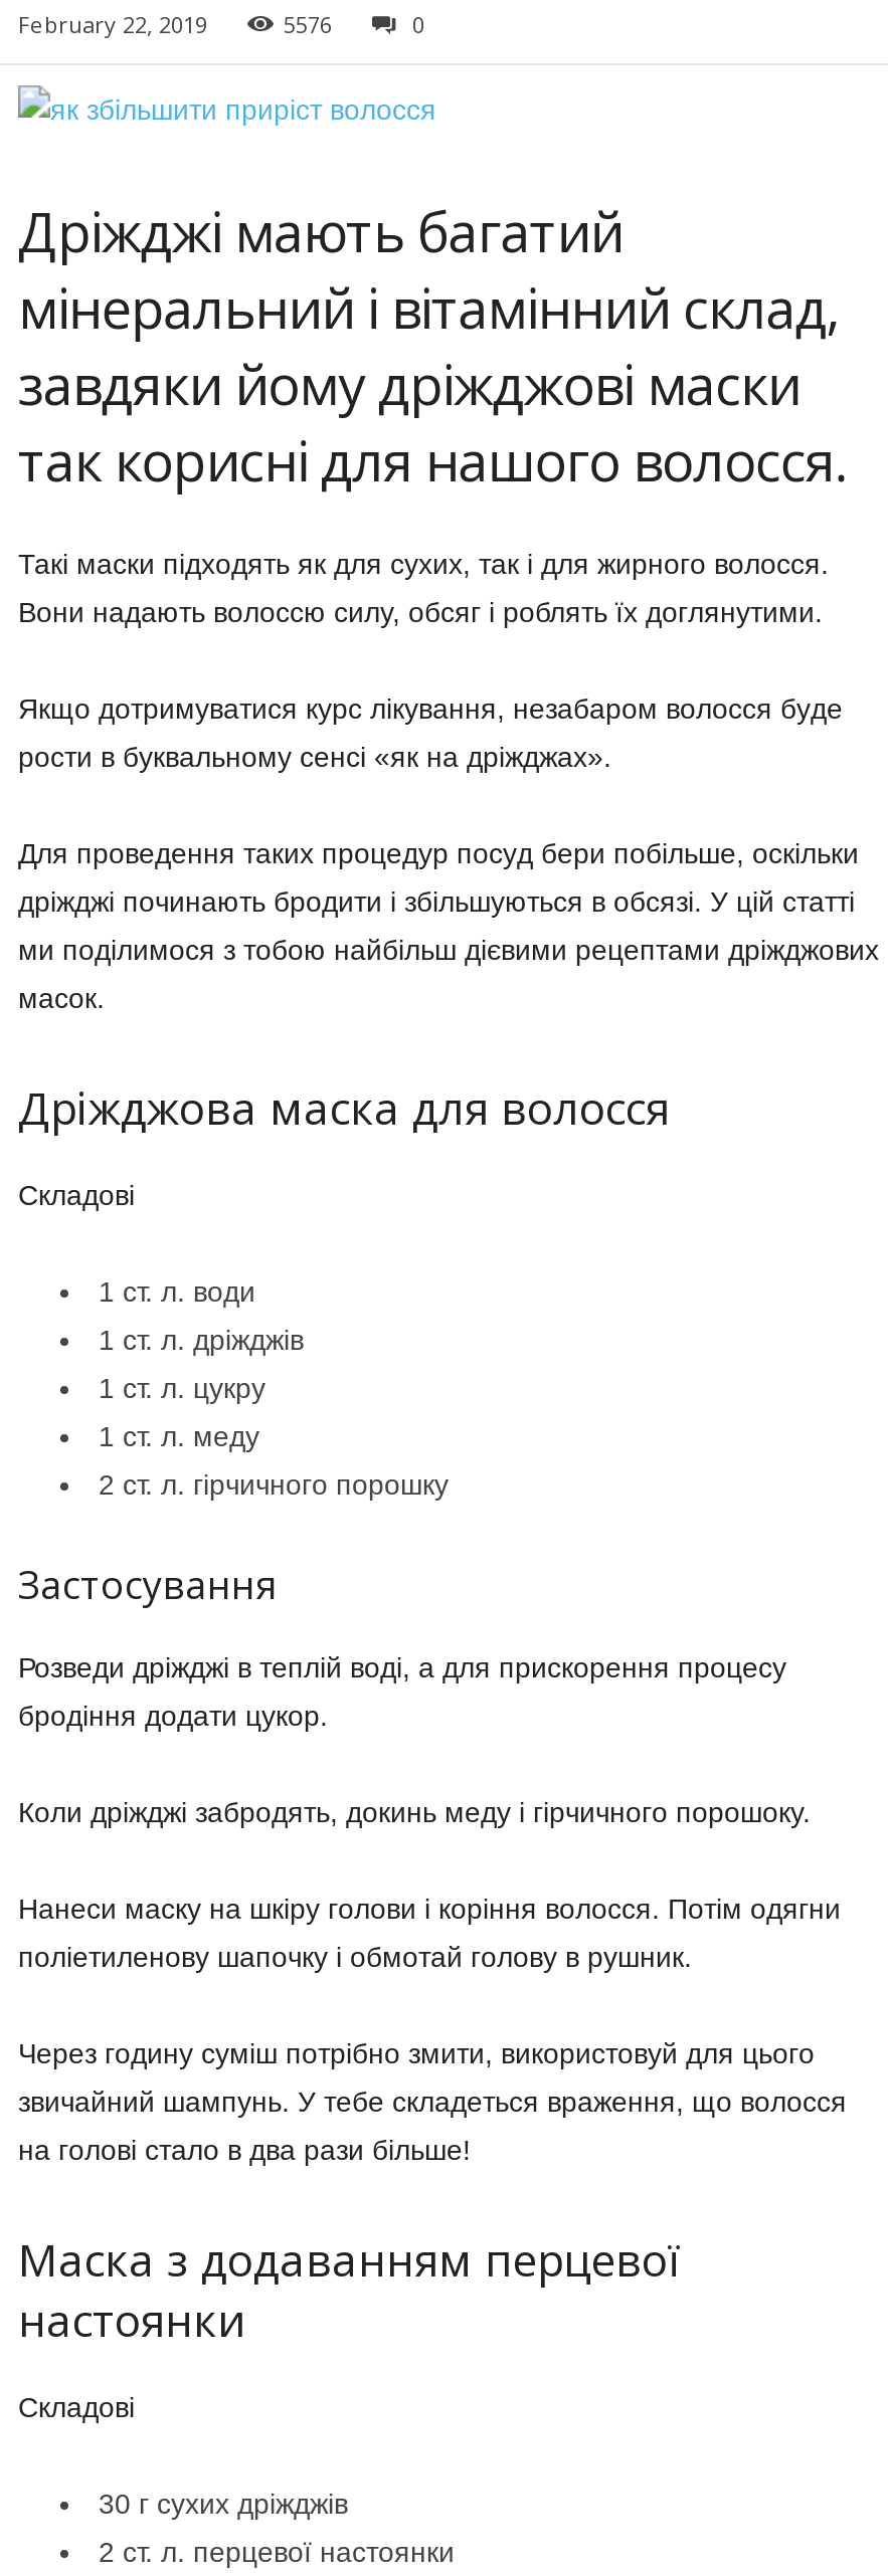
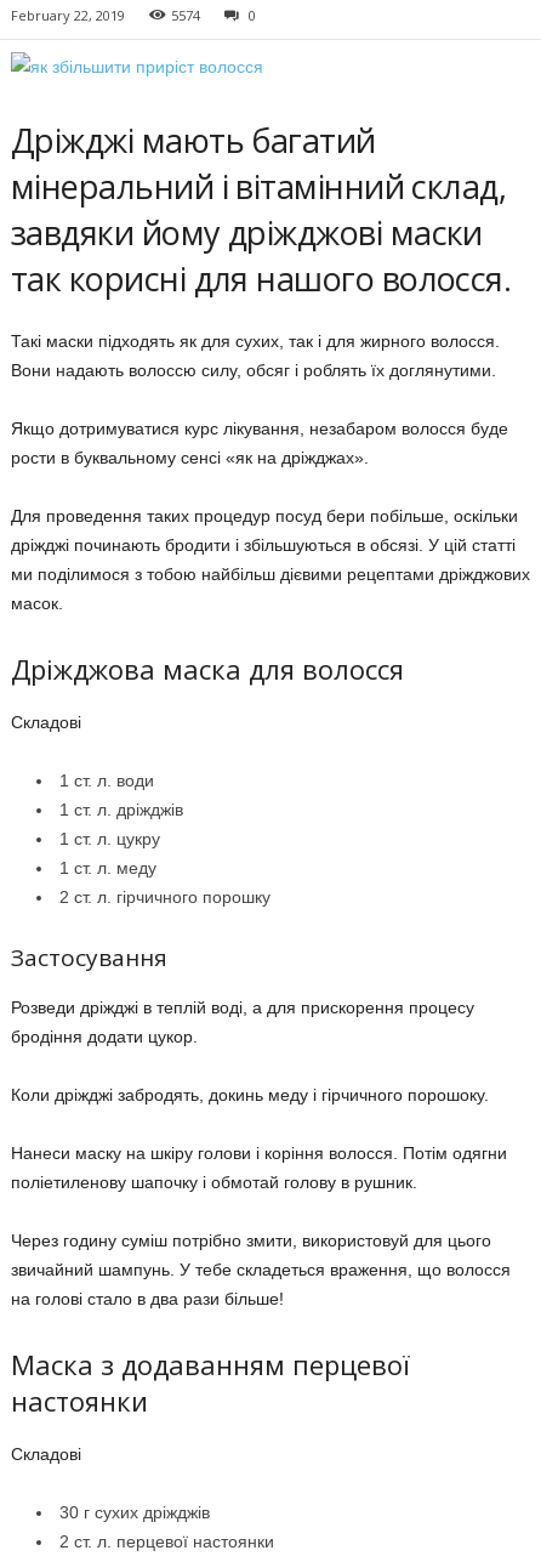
- 5576
+ 5574
